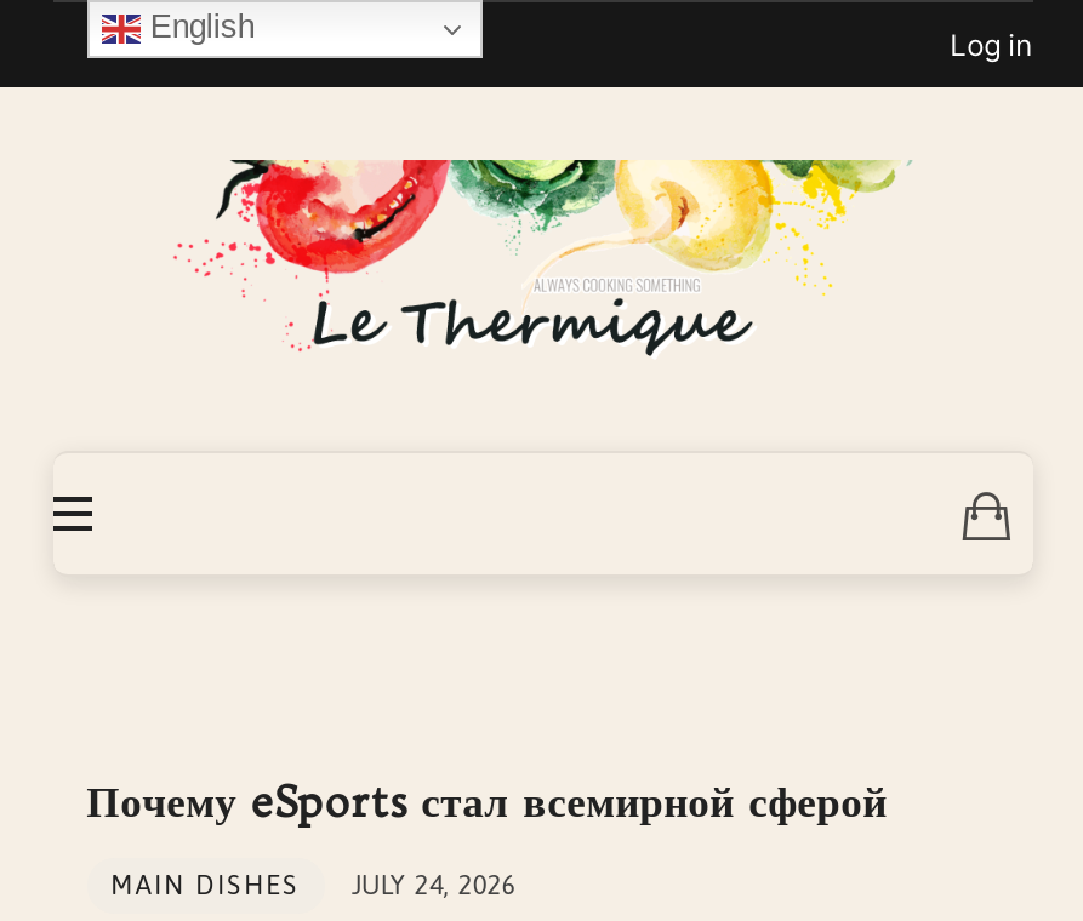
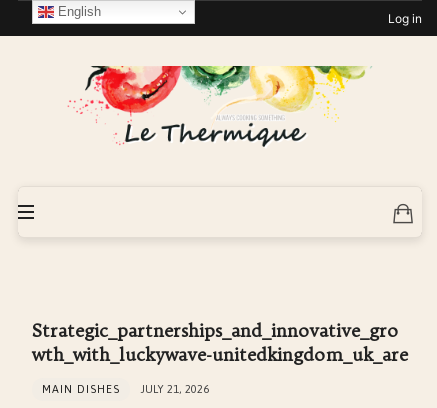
- Почему eSports стал всемирной сферой
+ Strategic_partnerships_and_innovative_gro
+ wth_with_luckywave-unitedkingdom_uk_are

- MAIN DISHES JULY 24, 2026
+ MAIN DISHES JULY 21, 2026
